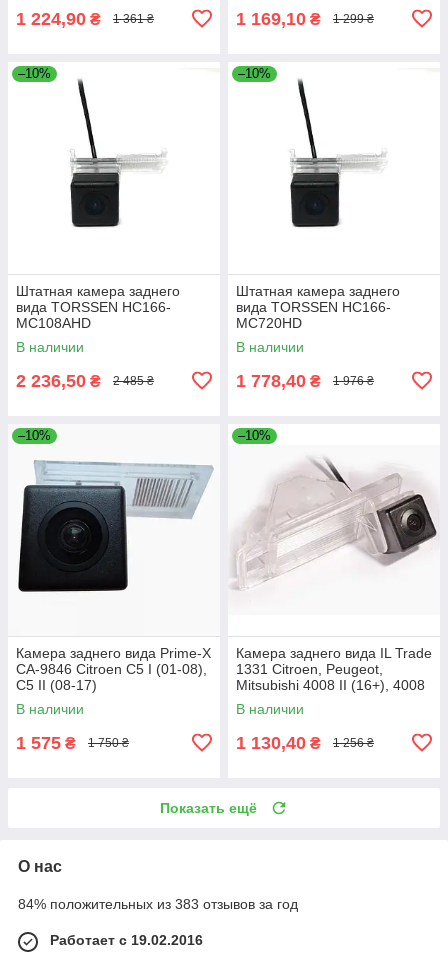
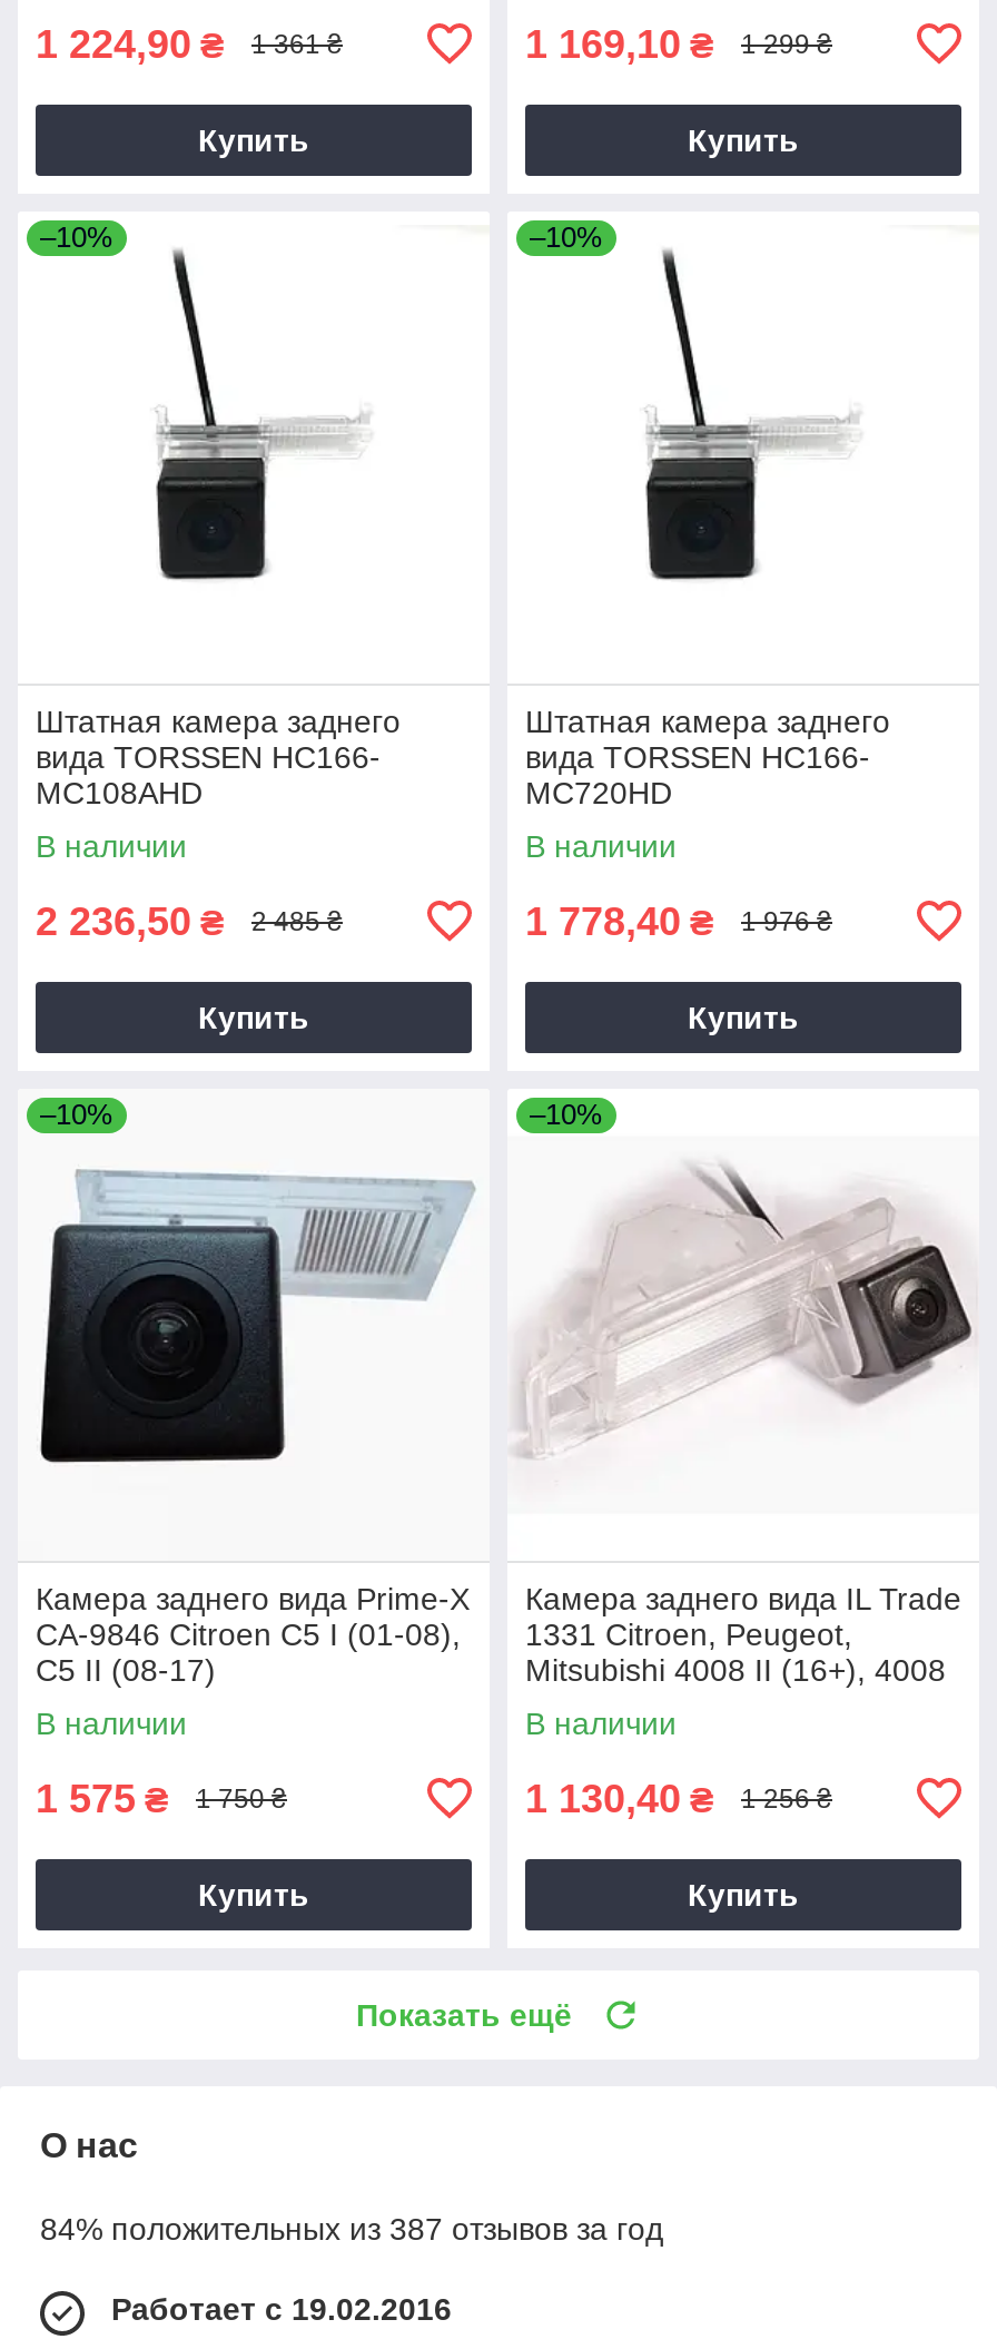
+ Купить

+ Купить

+ Купить

+ Купить

+ Купить

+ Купить

- 84% положительных из 383 отзывов за год
+ 84% положительных из 387 отзывов за год
